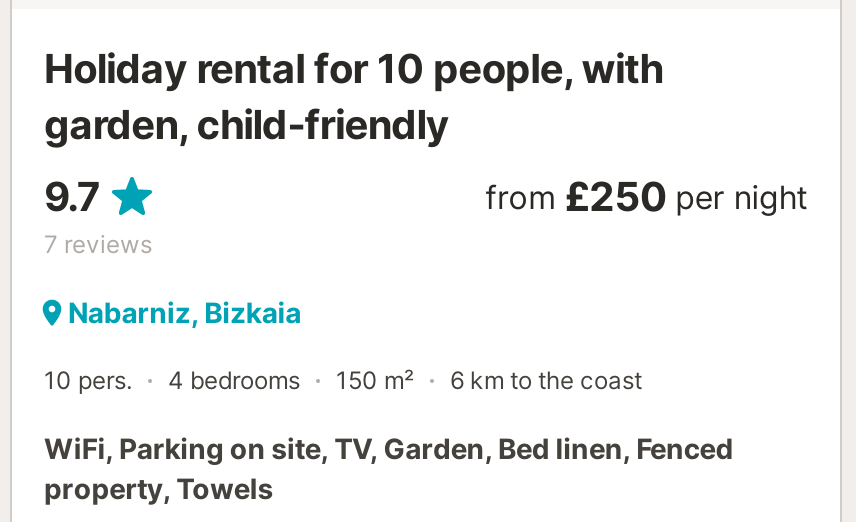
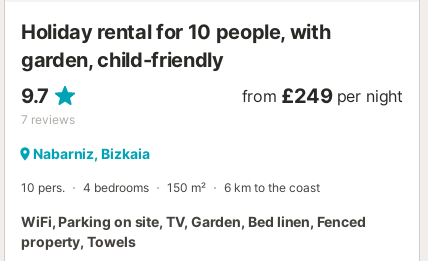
- from £250 per night
+ from £249 per night
